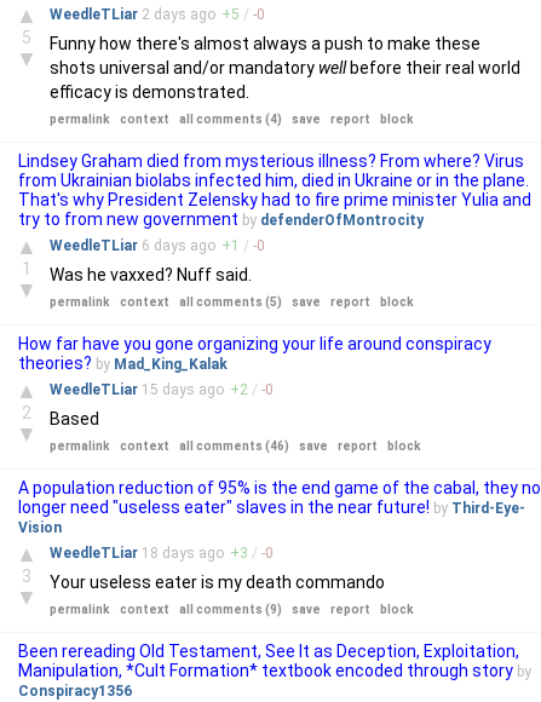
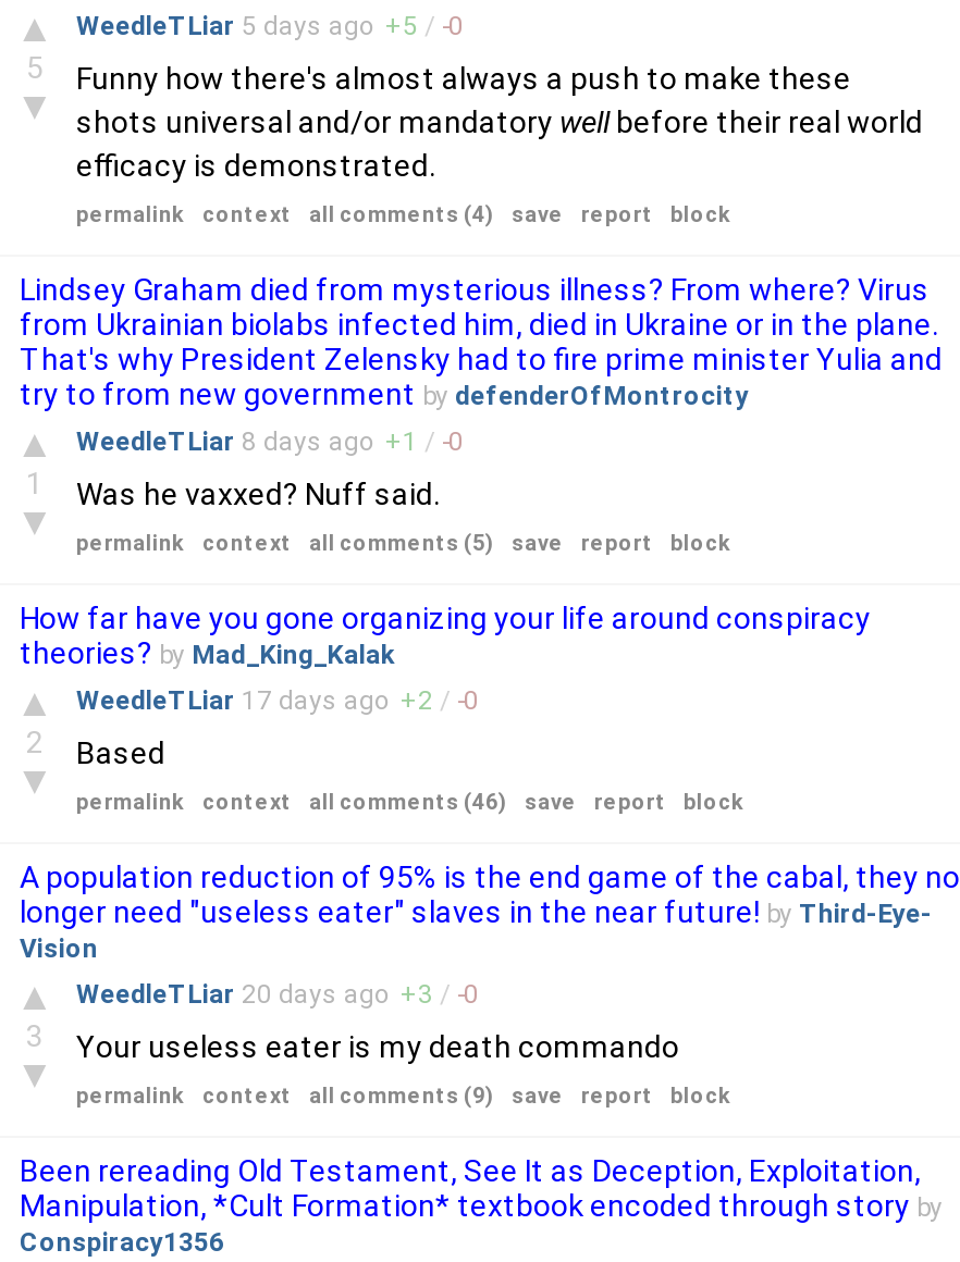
- WeedleTLiar 2 days ago + 5 / - 0
+ WeedleTLiar 5 days ago + 5 / - 0

- WeedleTLiar 6 days ago + 1 / - 0
+ WeedleTLiar 8 days ago + 1 / - 0

- WeedleTLiar 15 days ago +2 / - 0
+ WeedleTLiar 17 days ago +2 / - 0

- WeedleTLiar 18 days ago +3 / - 0
+ WeedleTLiar 20 days ago +3 / - 0
